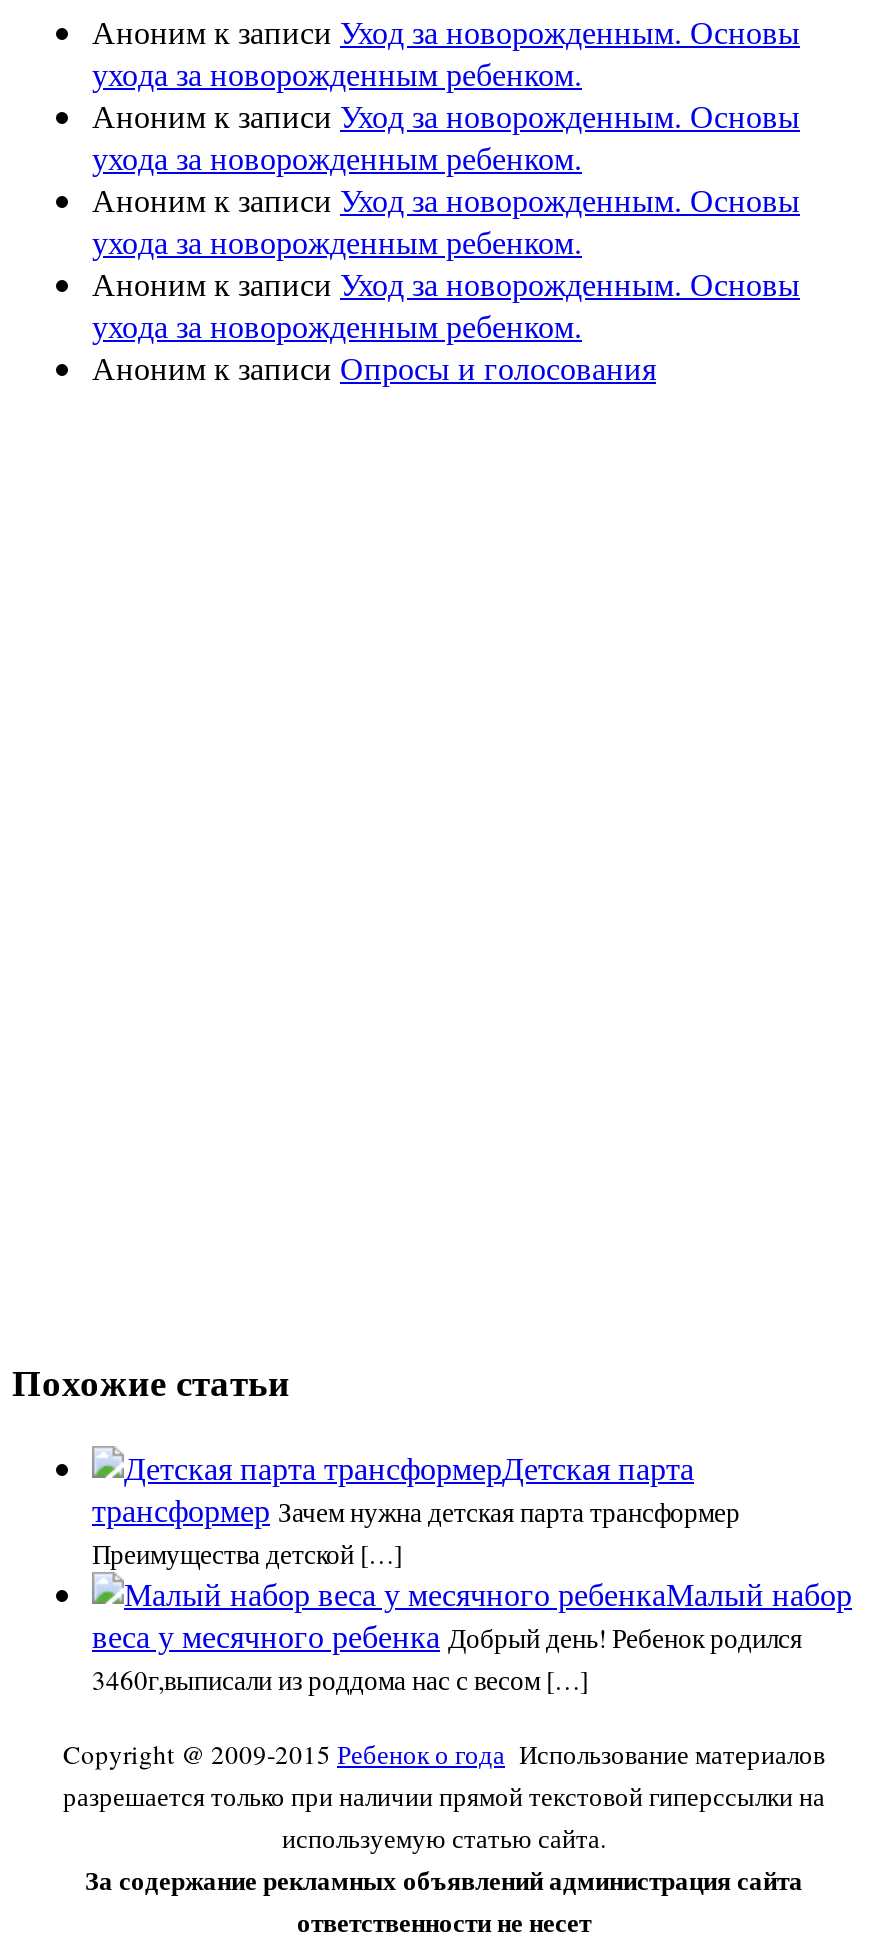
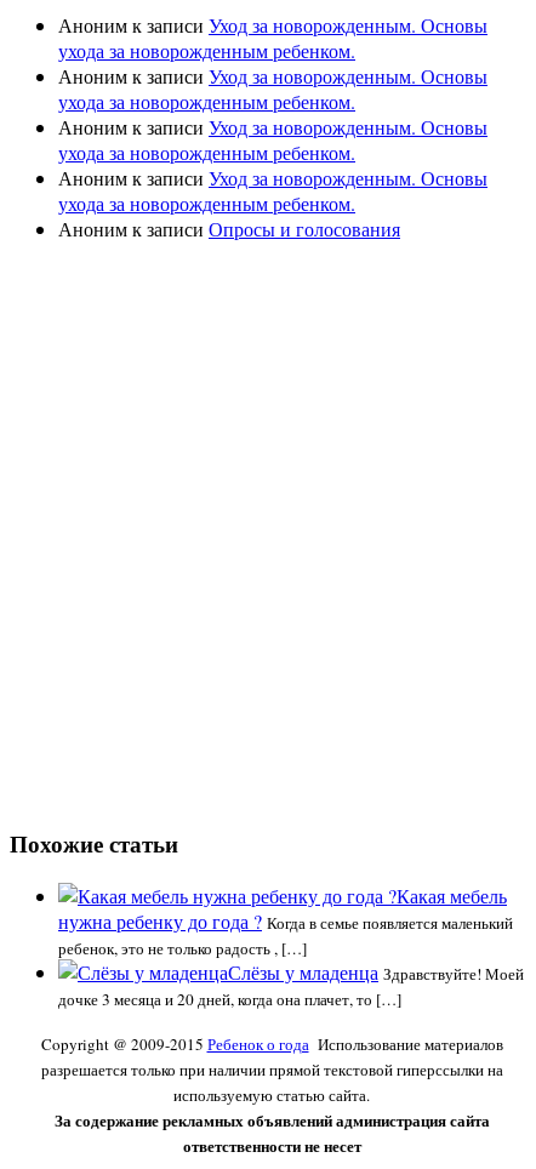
- Детская парта
- трансформер Зачем нужна детская парта трансформер
- Преимущества детской […]
- Малый набор
- веса у месячного ребенка Добрый день! Ребенок родился
- 3460г,выписали из роддома нас с весом […]
+ Какая мебель
+ нужна ребенку до года ? Когда в семье появляется маленький
+ ребенок, это не только радость , […]
+ Слёзы у младенца Здравствуйте! Моей
+ дочке 3 месяца и 20 дней, когда она плачет, то […]
